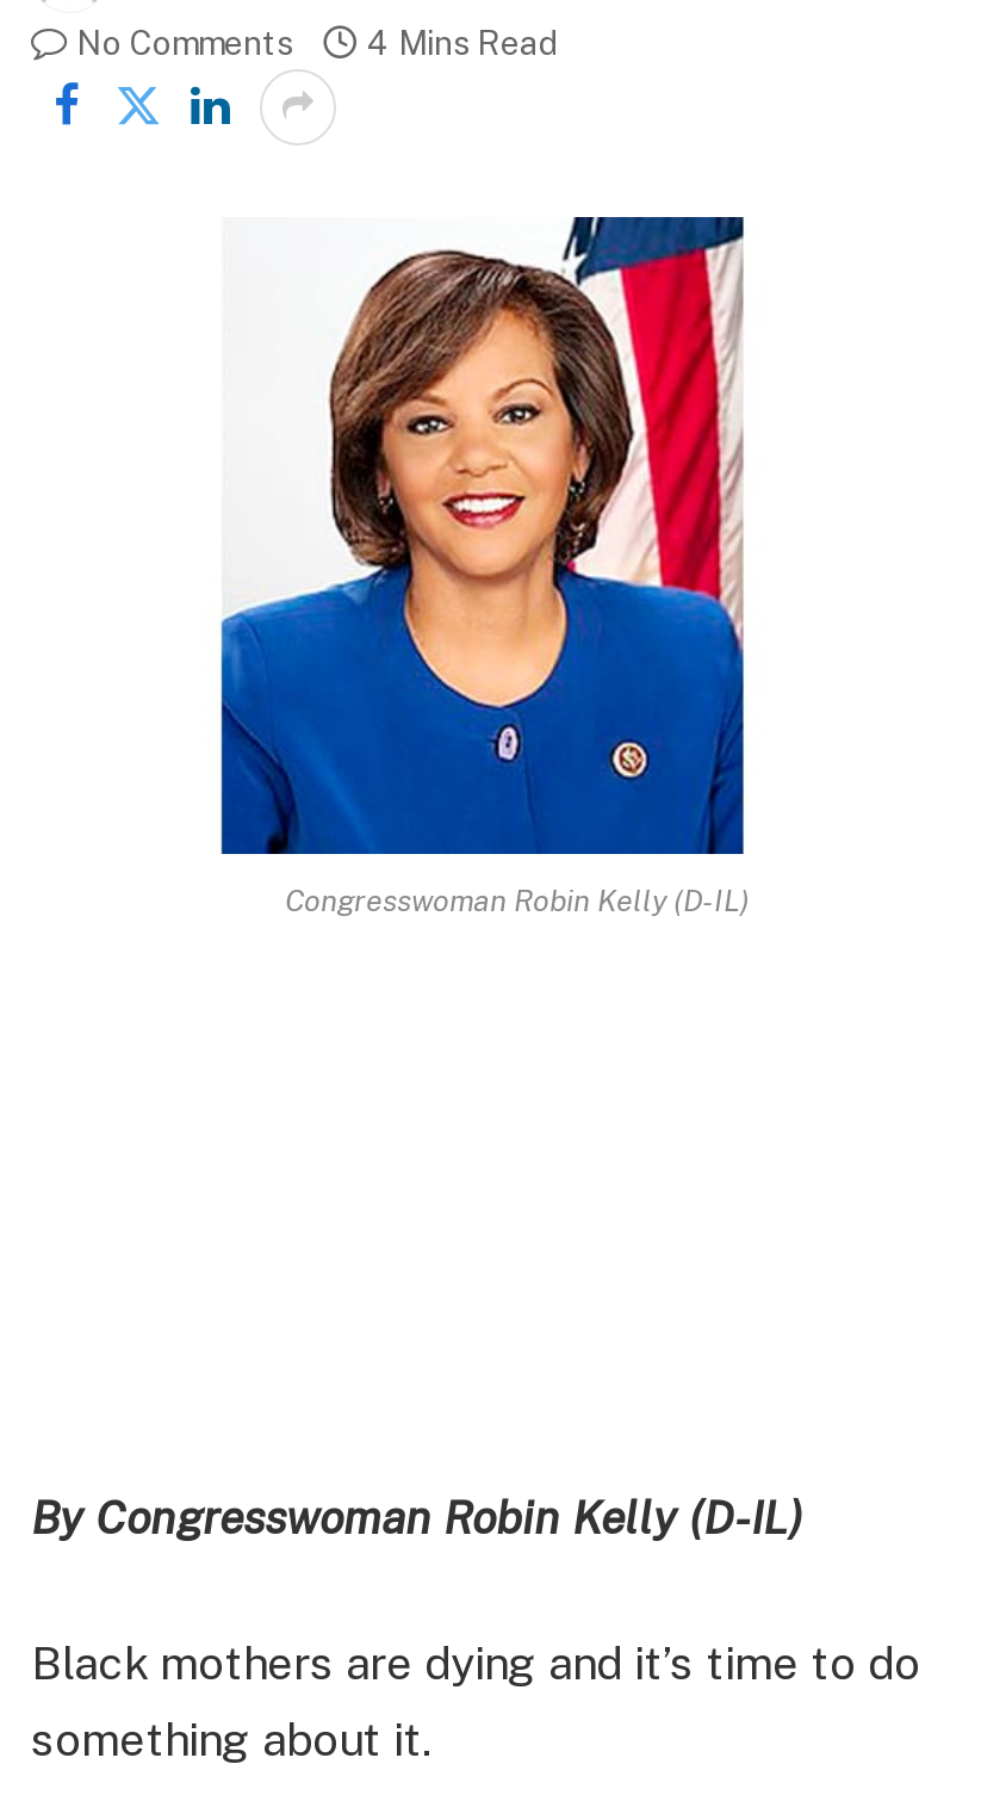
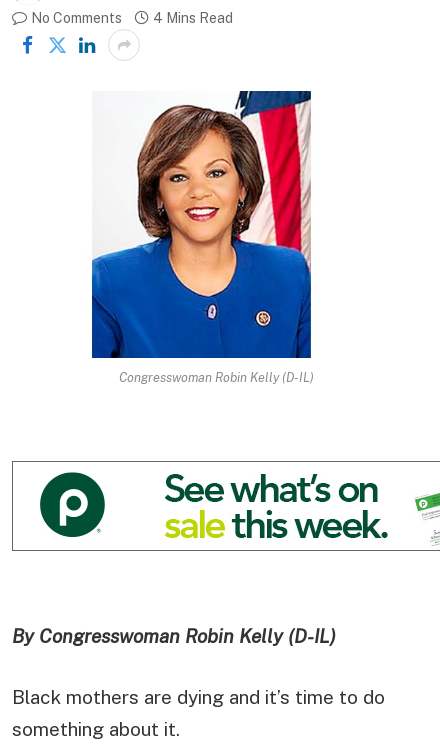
+ [image]
